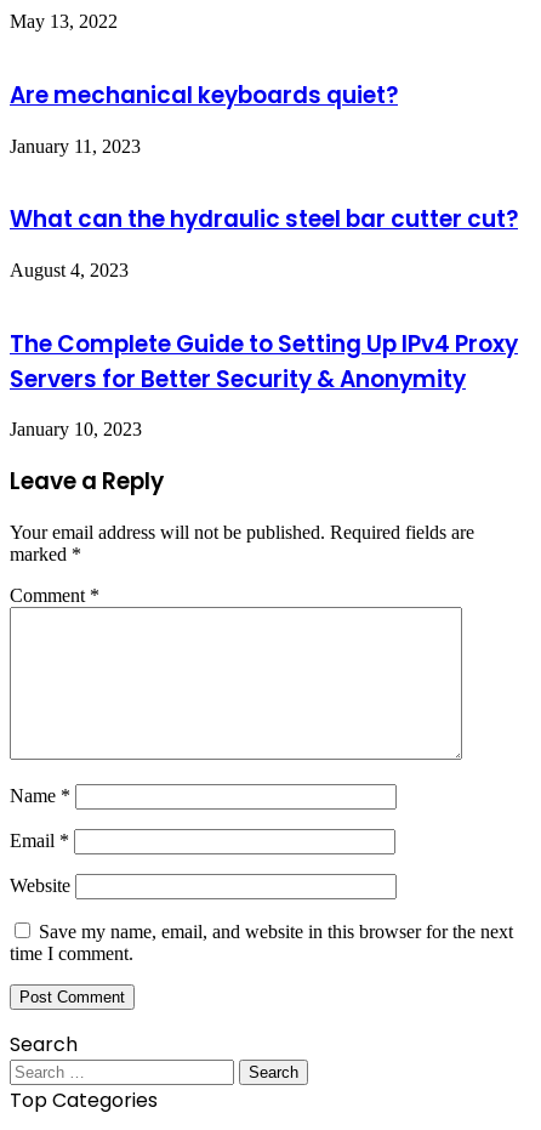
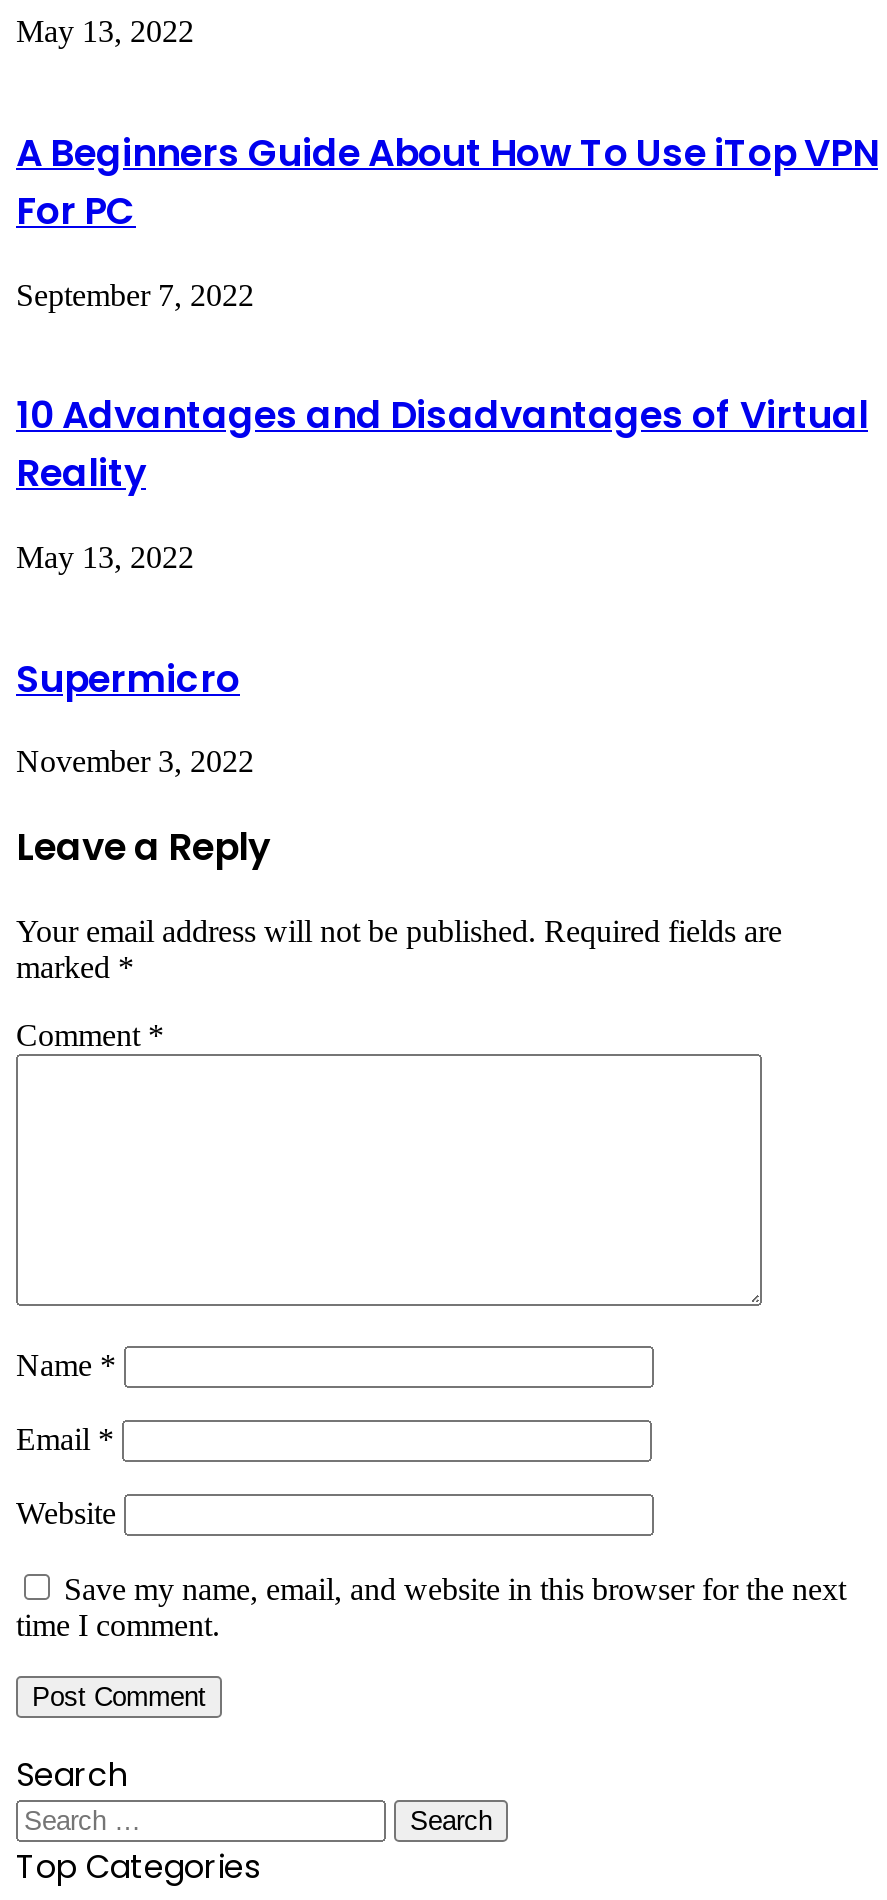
- Are mechanical keyboards quiet?
+ A Beginners Guide About How To Use iTop VPN
+ For PC

- January 11, 2023
+ September 7, 2022

- What can the hydraulic steel bar cutter cut?
+ 10 Advantages and Disadvantages of Virtual
+ Reality

- August 4, 2023
+ May 13, 2022

- The Complete Guide to Setting Up IPv4 Proxy
- Servers for Better Security & Anonymity
+ Supermicro

- January 10, 2023
+ November 3, 2022
